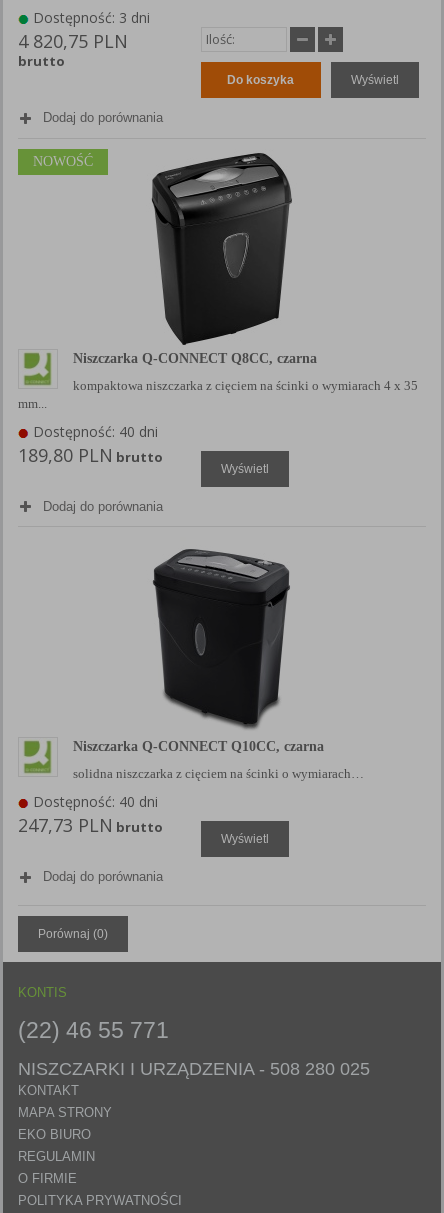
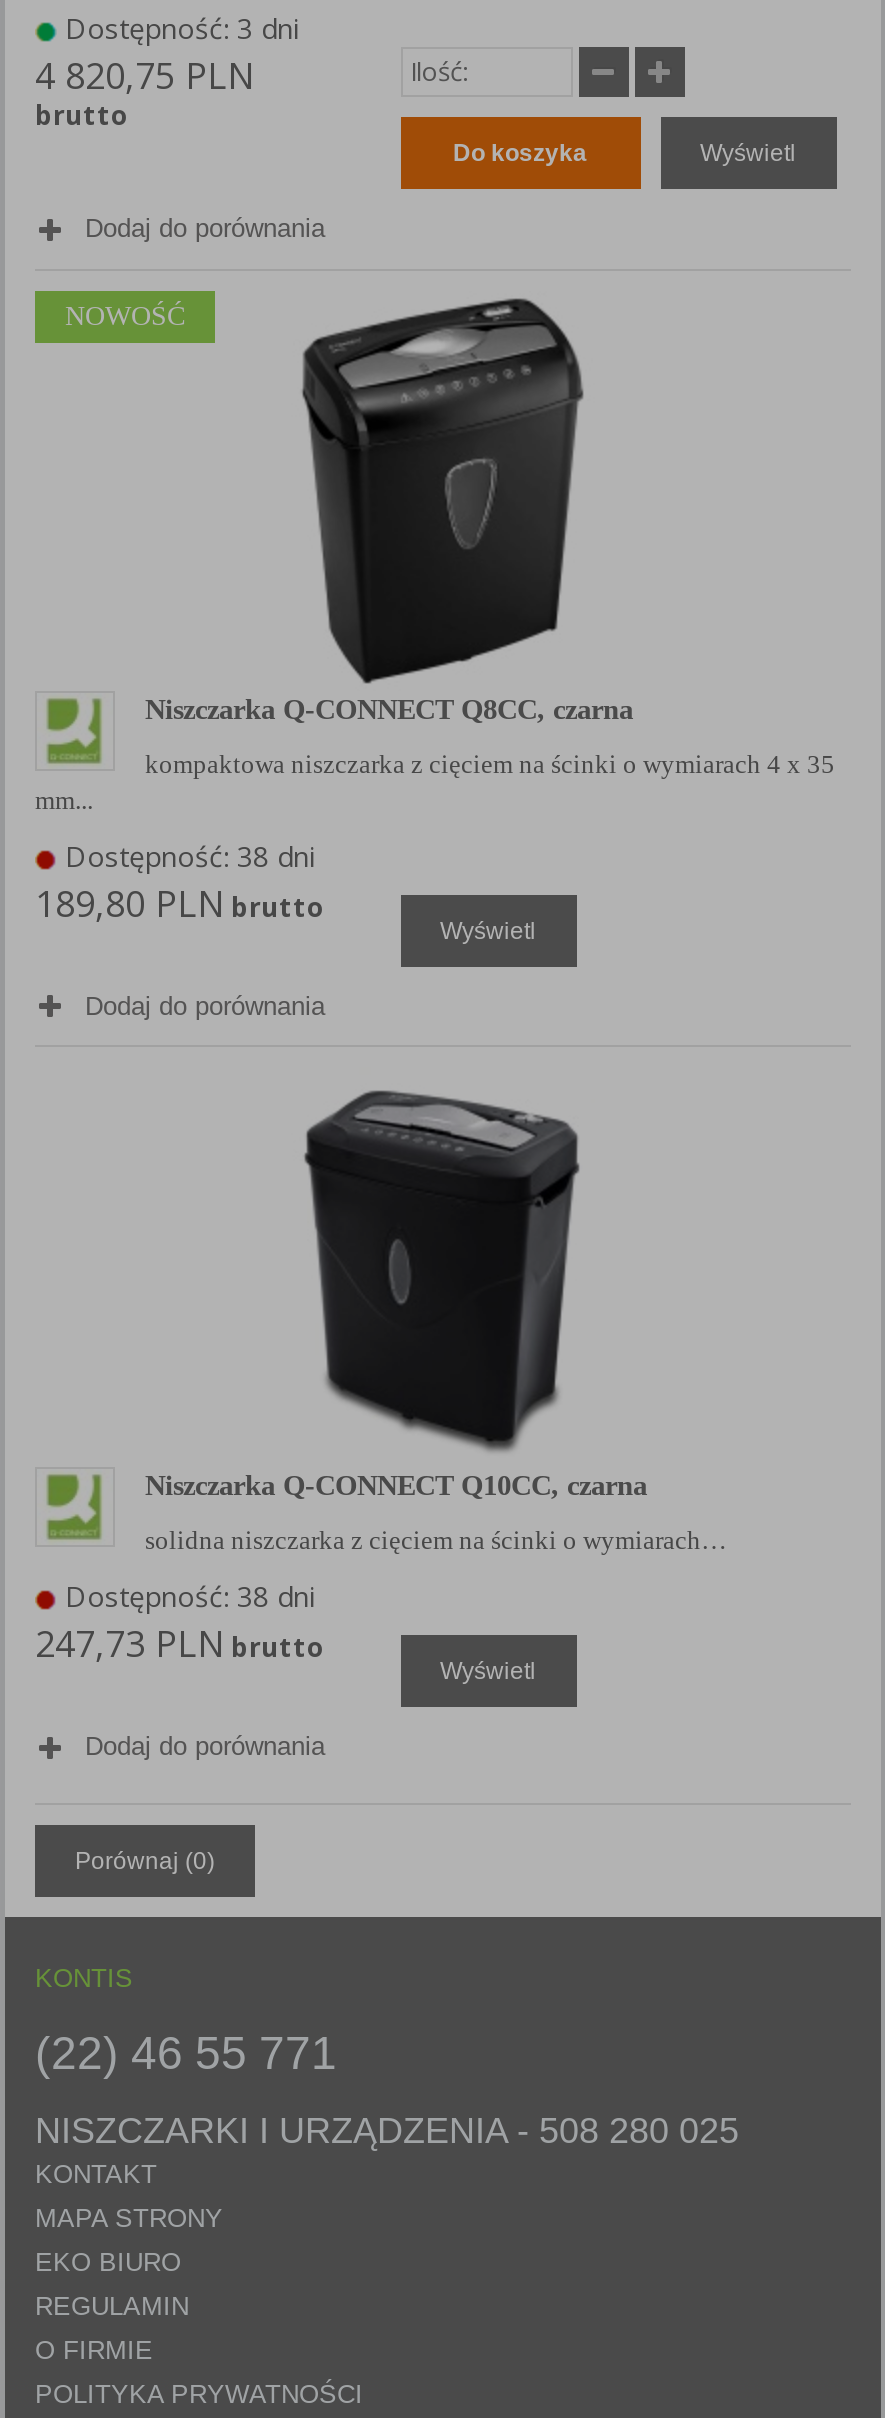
- Dostępność: 40 dni
+ Dostępność: 38 dni

- Dostępność: 40 dni
+ Dostępność: 38 dni
